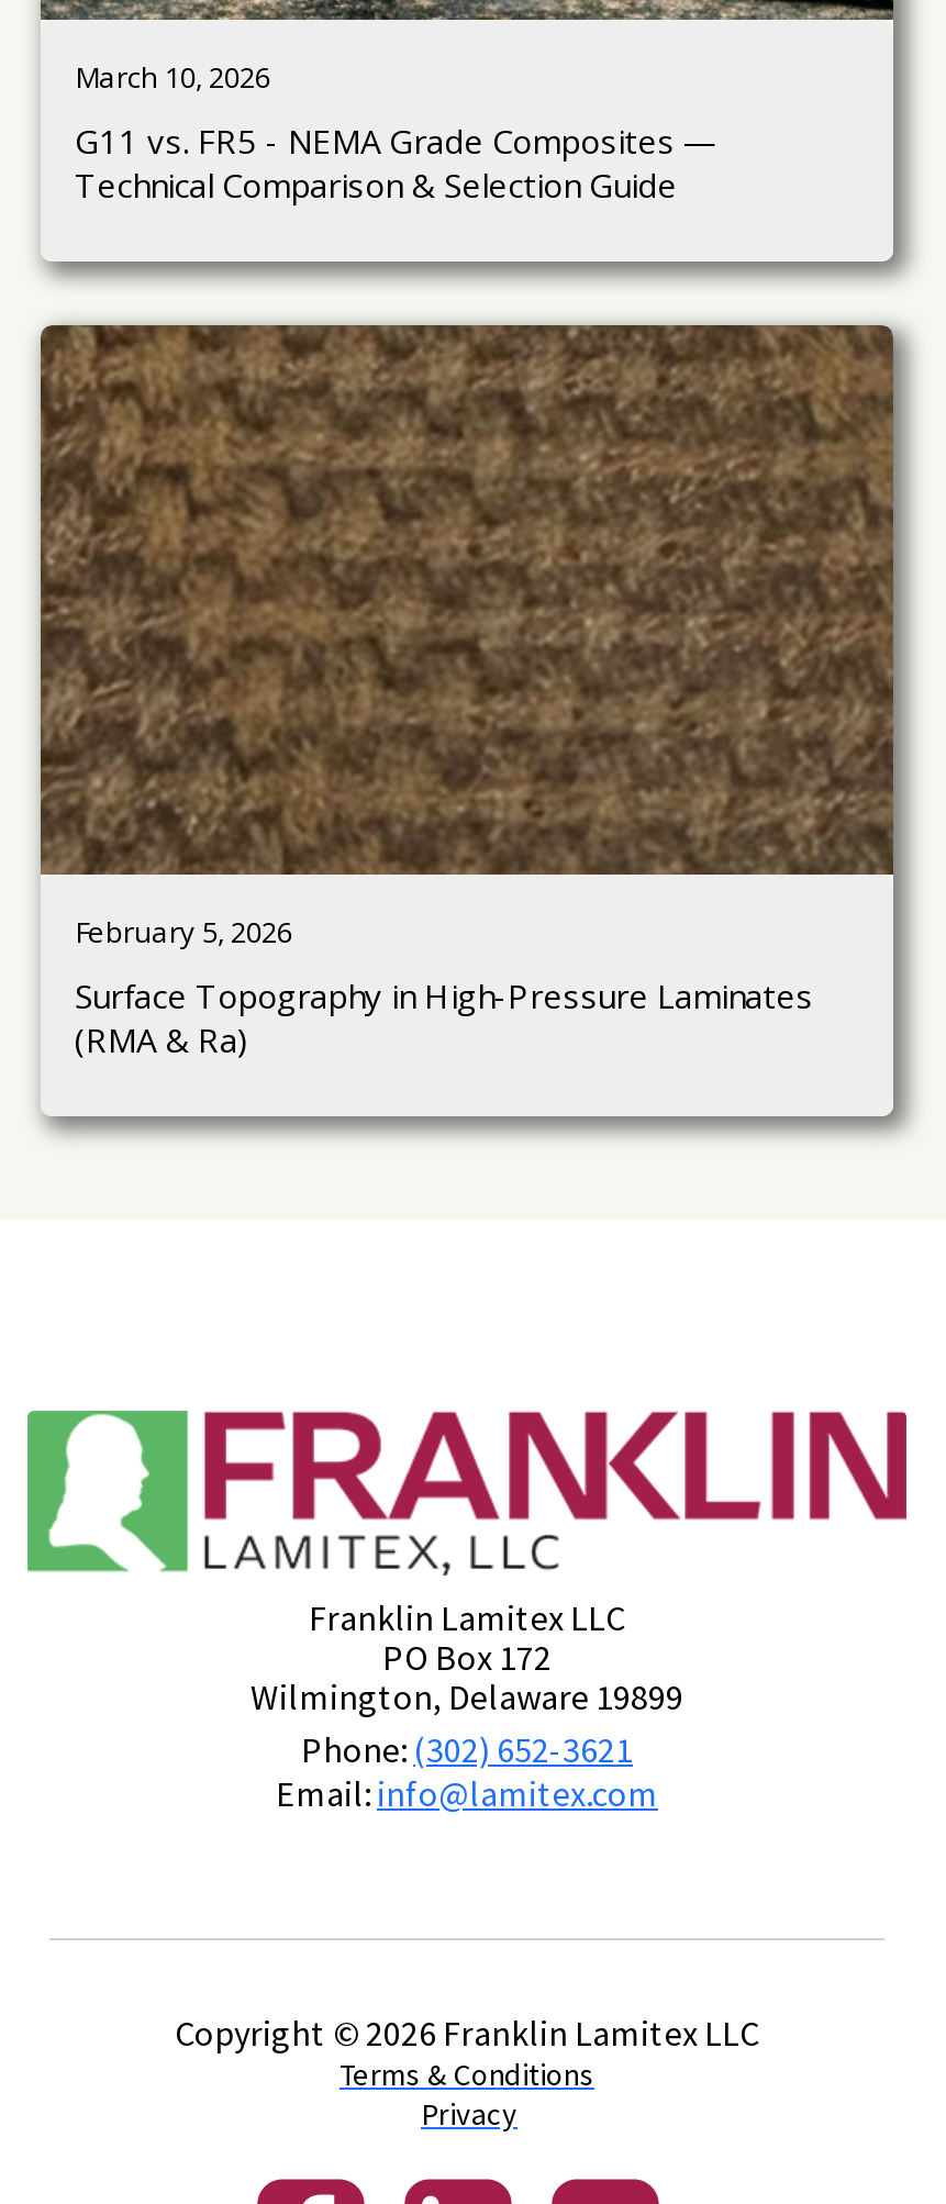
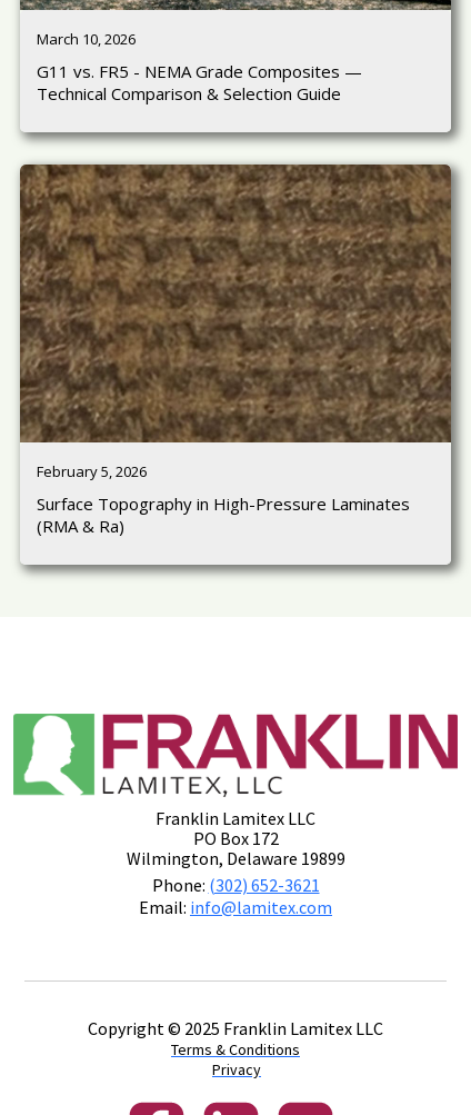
- Copyright © 2026 Franklin Lamitex LLC
+ Copyright © 2025 Franklin Lamitex LLC
